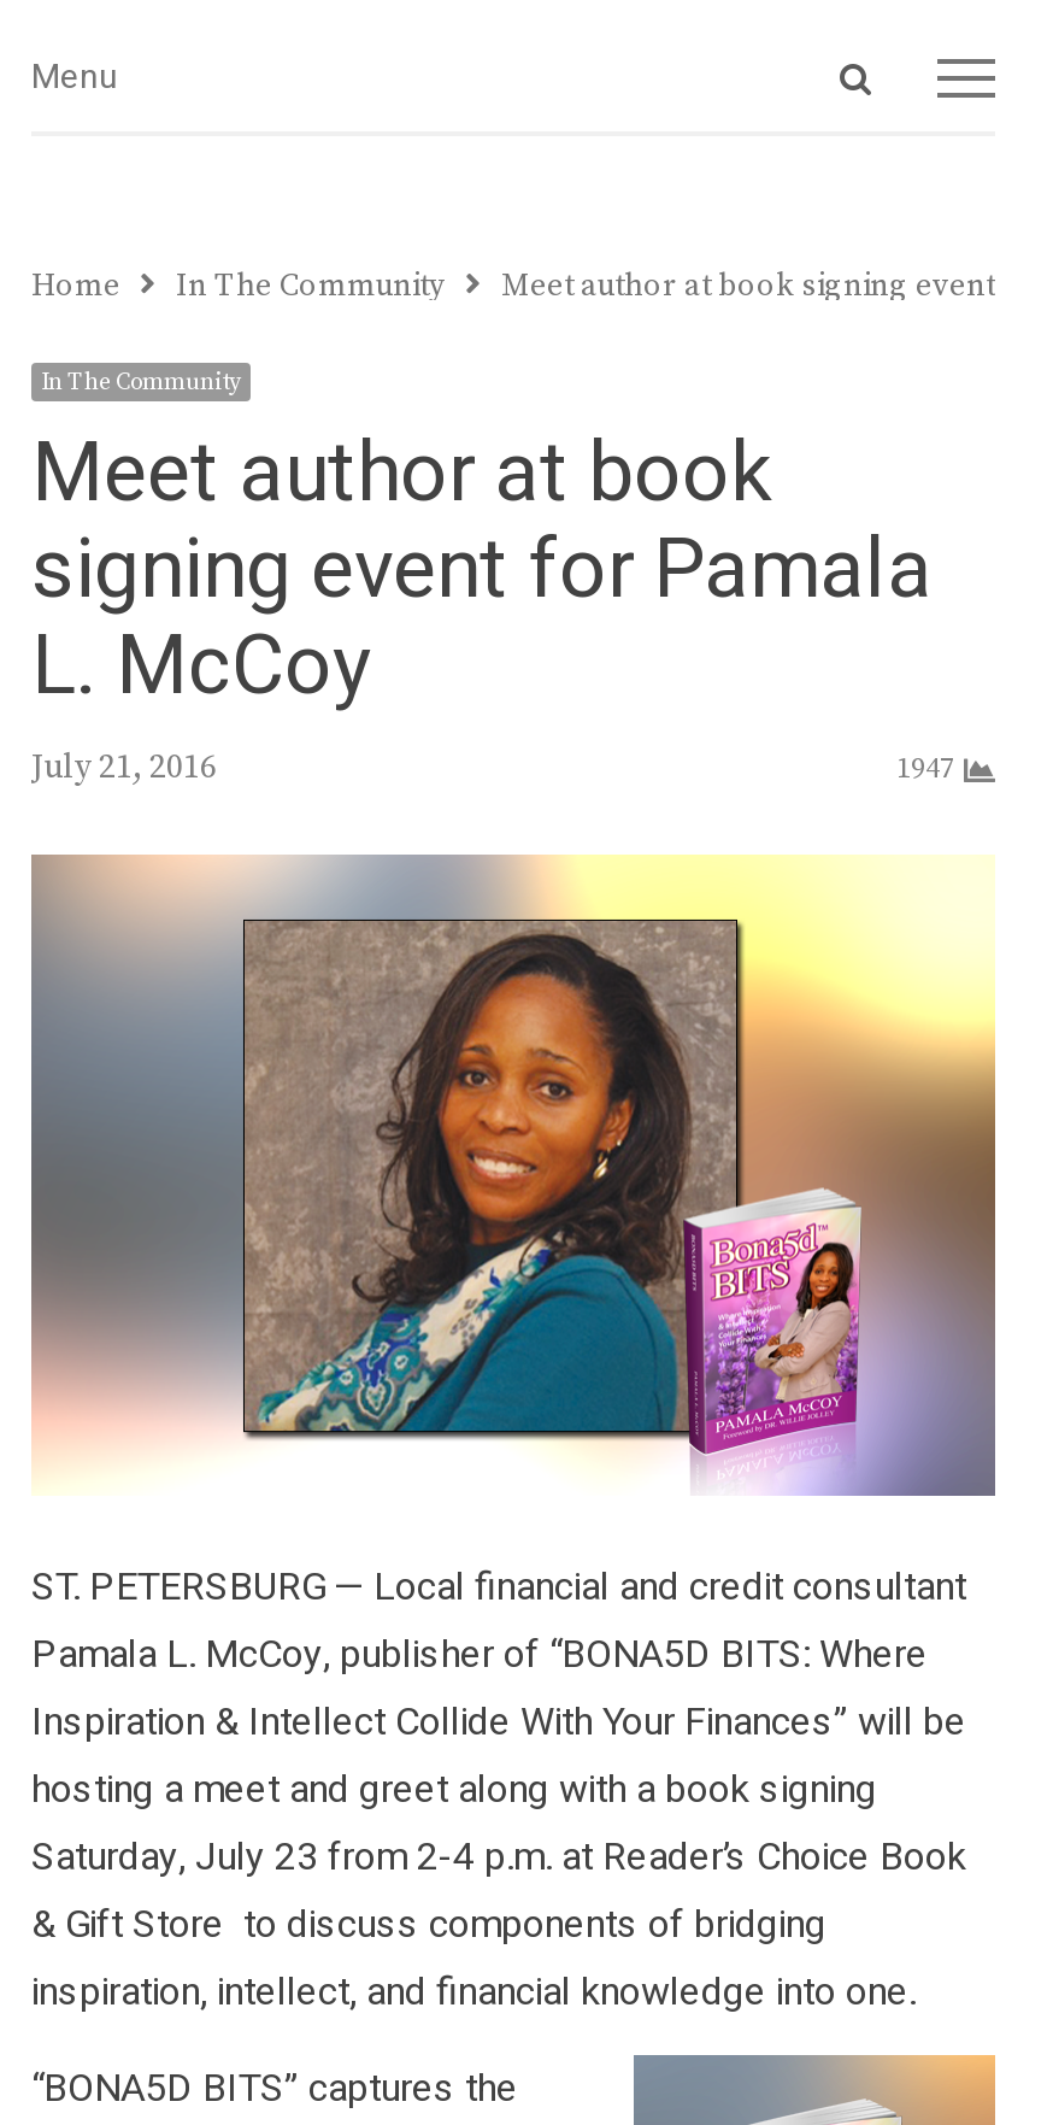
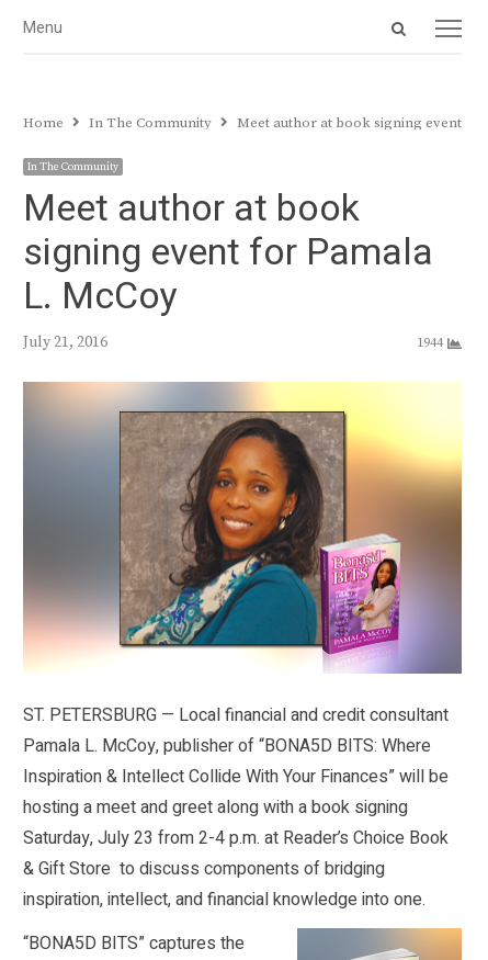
- 1947
+ 1944
